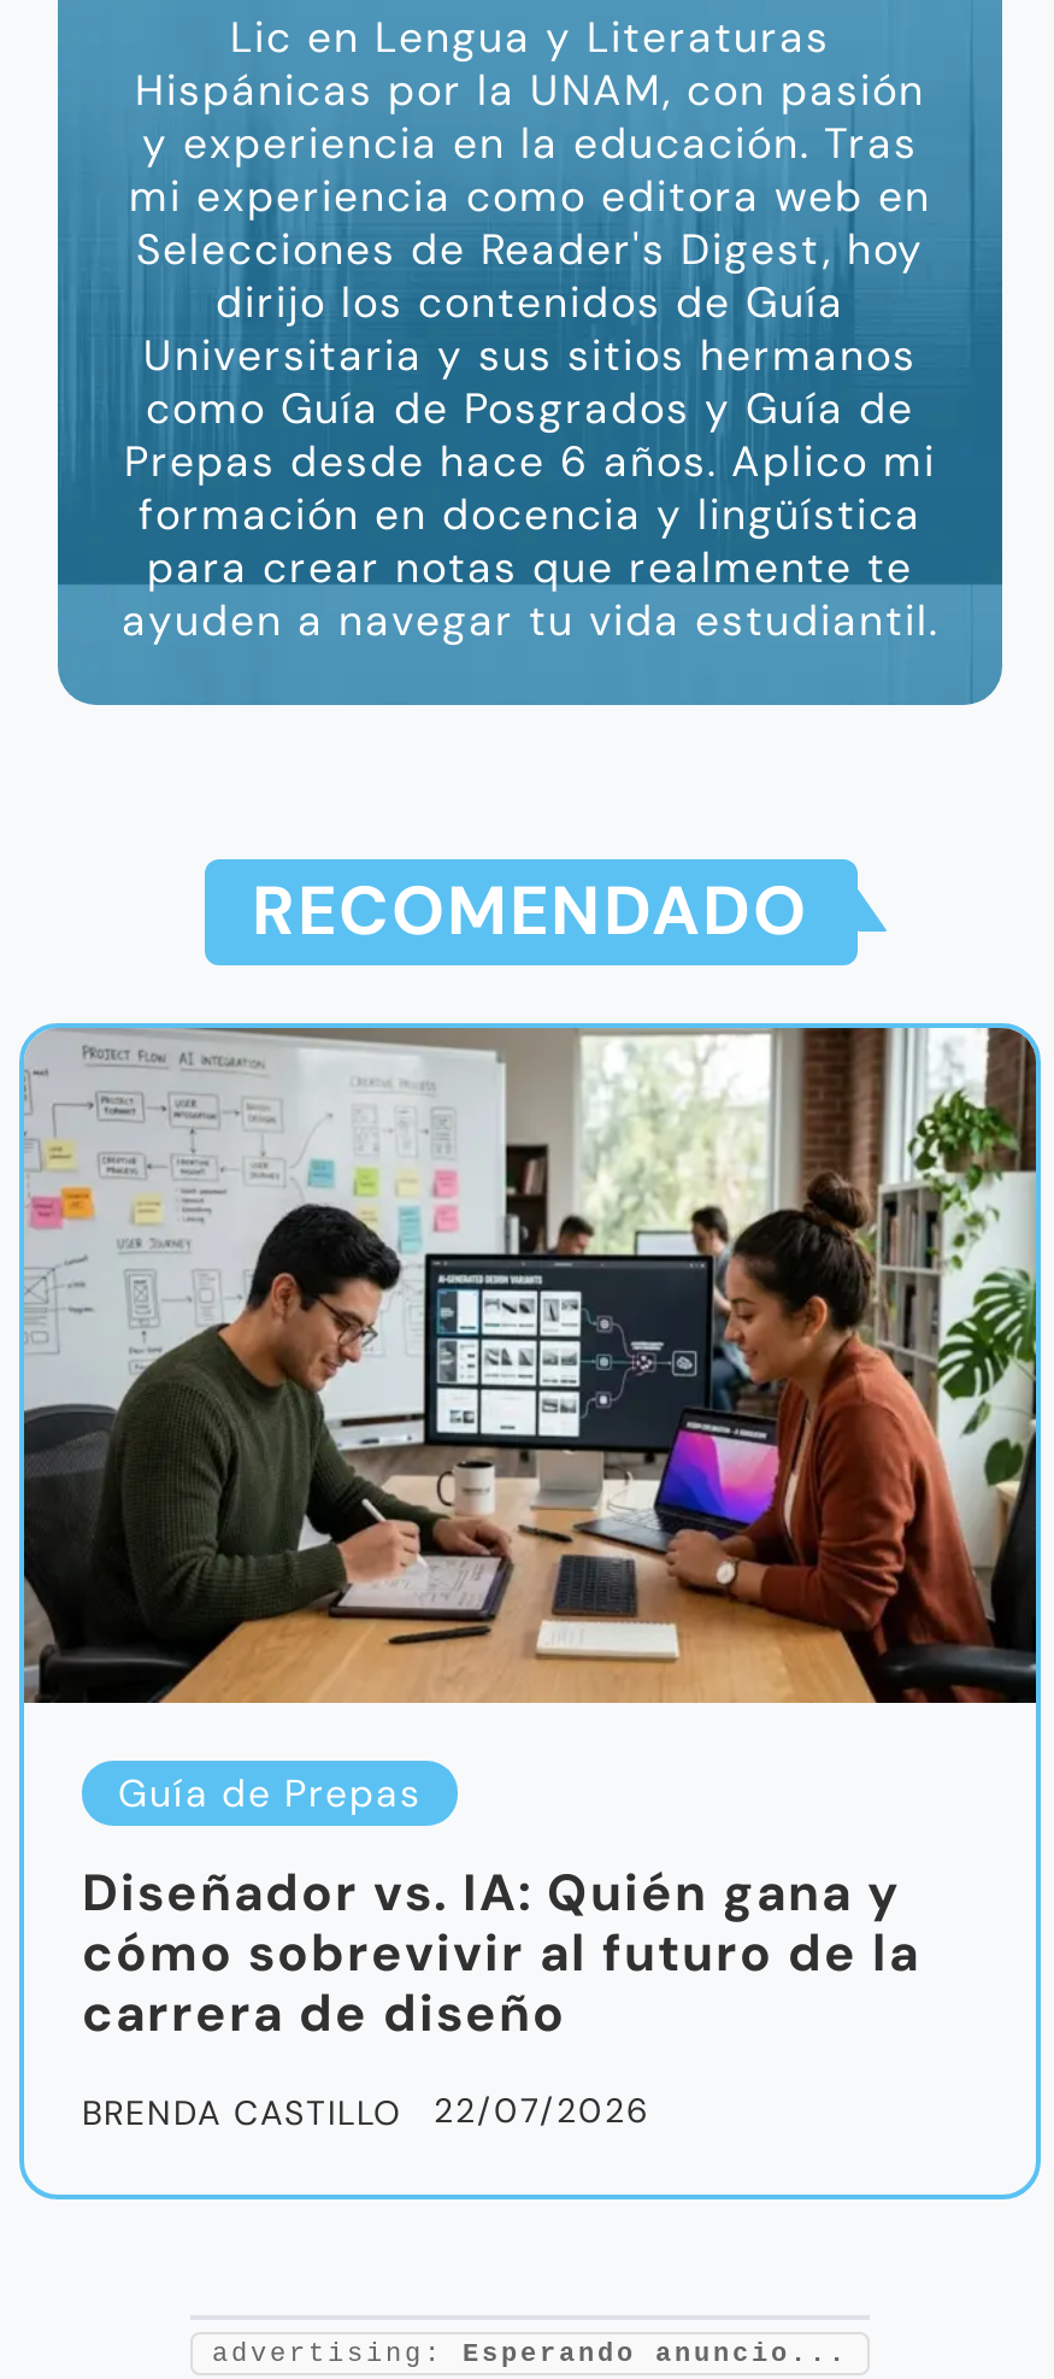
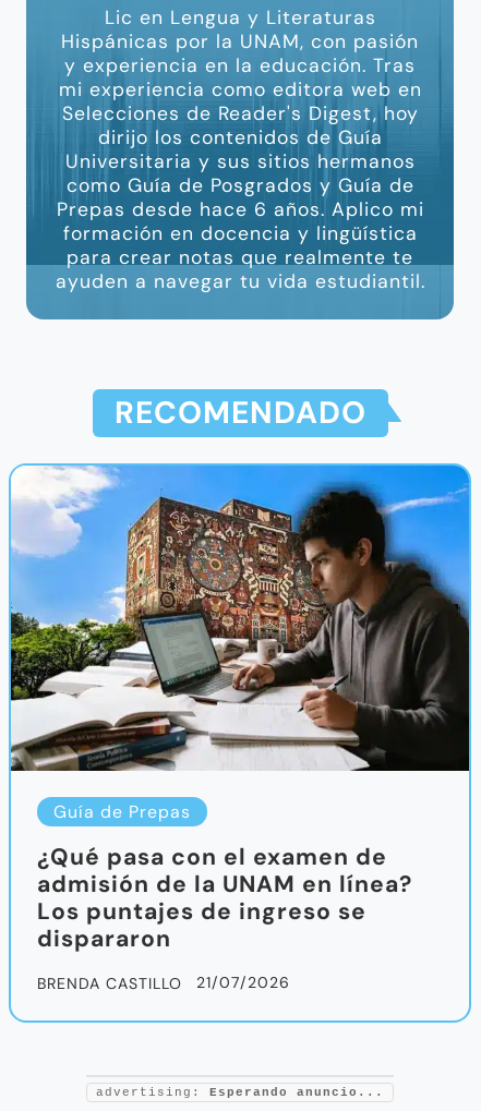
- [image]
+ [image]

- Diseñador vs. IA: Quién gana y
- cómo sobrevivir al futuro de la
- carrera de diseño
+ ¿Qué pasa con el examen de
+ admisión de la UNAM en línea?
+ Los puntajes de ingreso se
+ dispararon

- BRENDA CASTILLO 22/07/2026
+ BRENDA CASTILLO 21/07/2026
